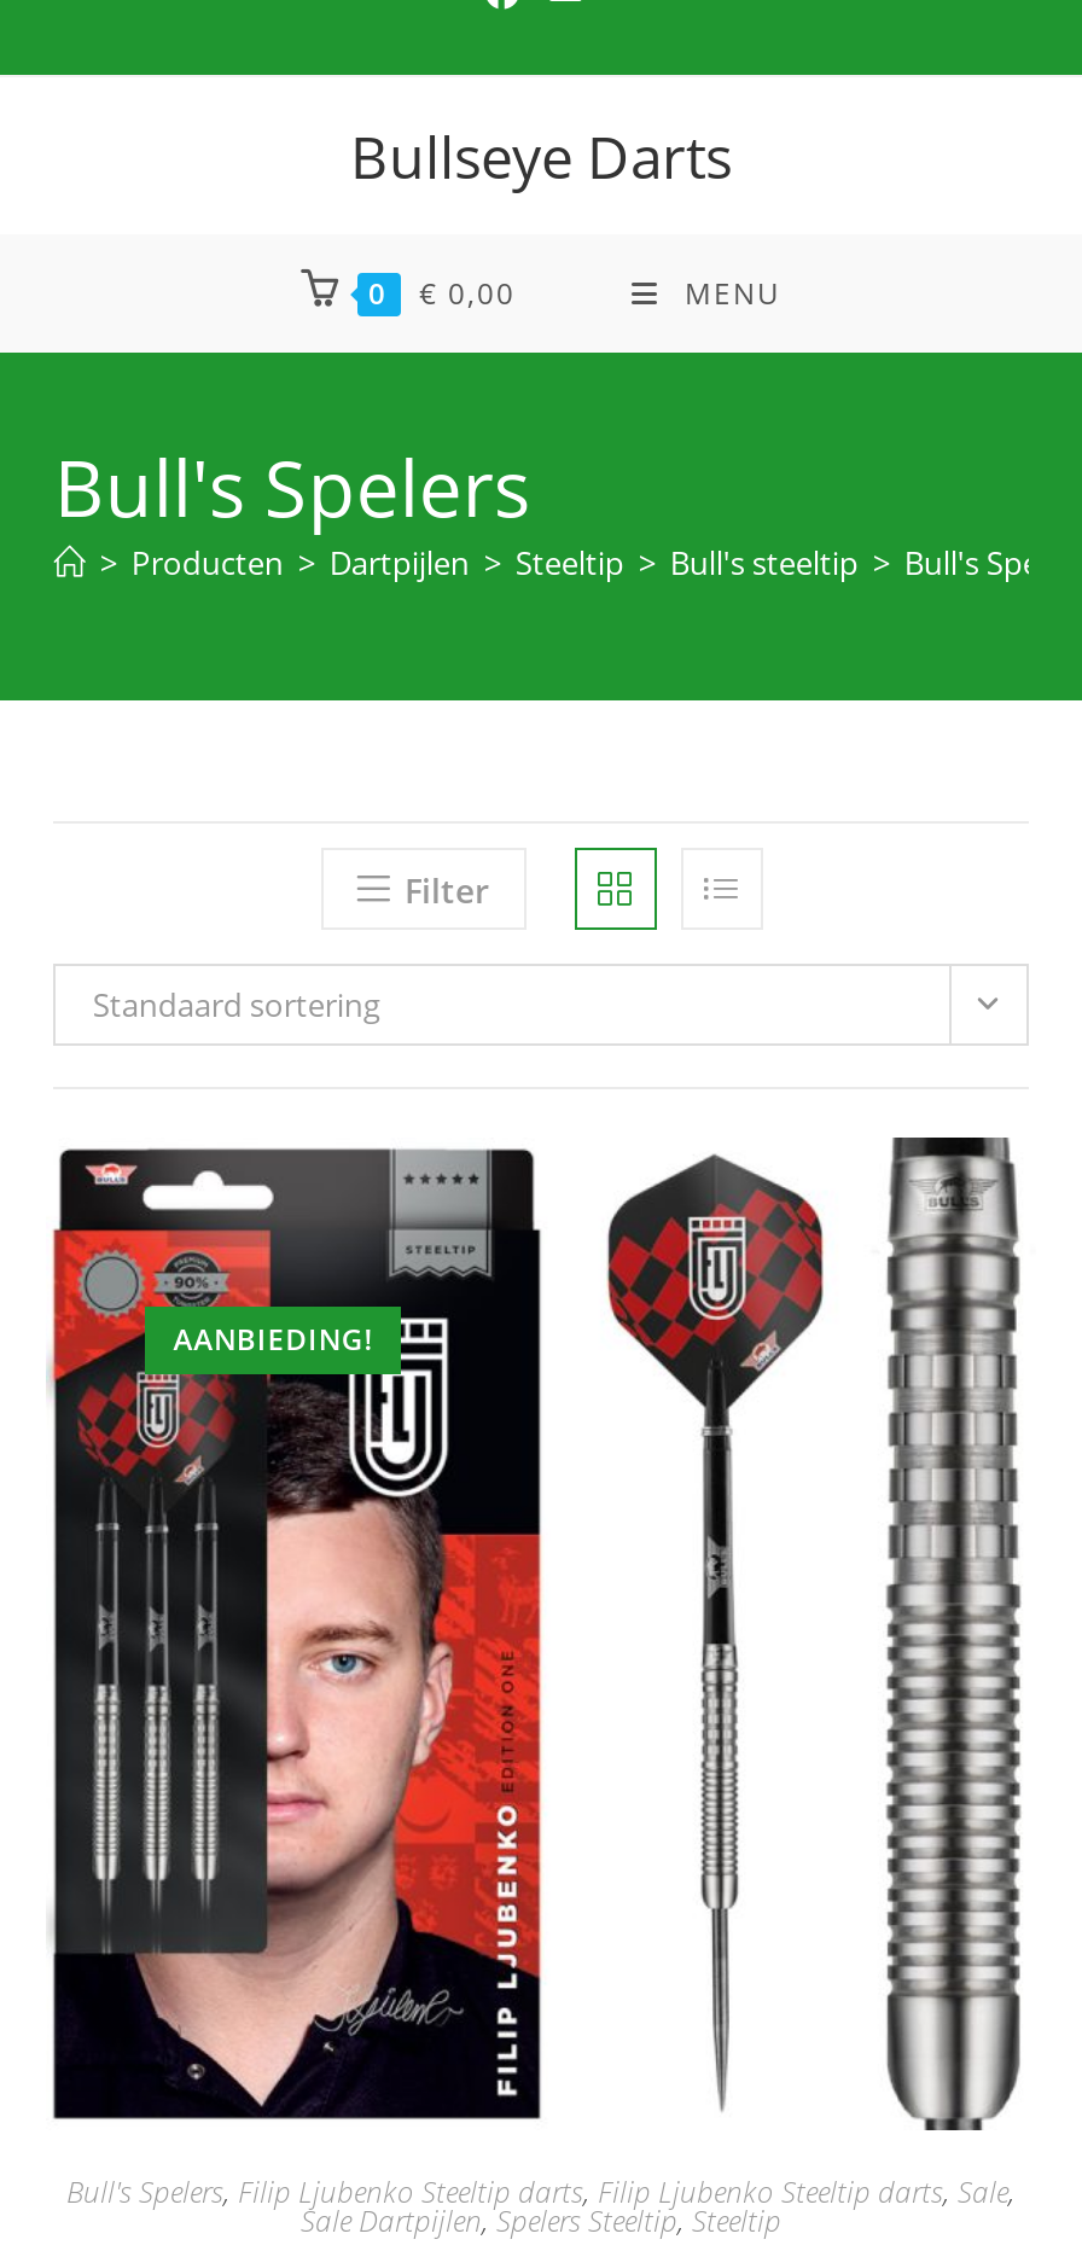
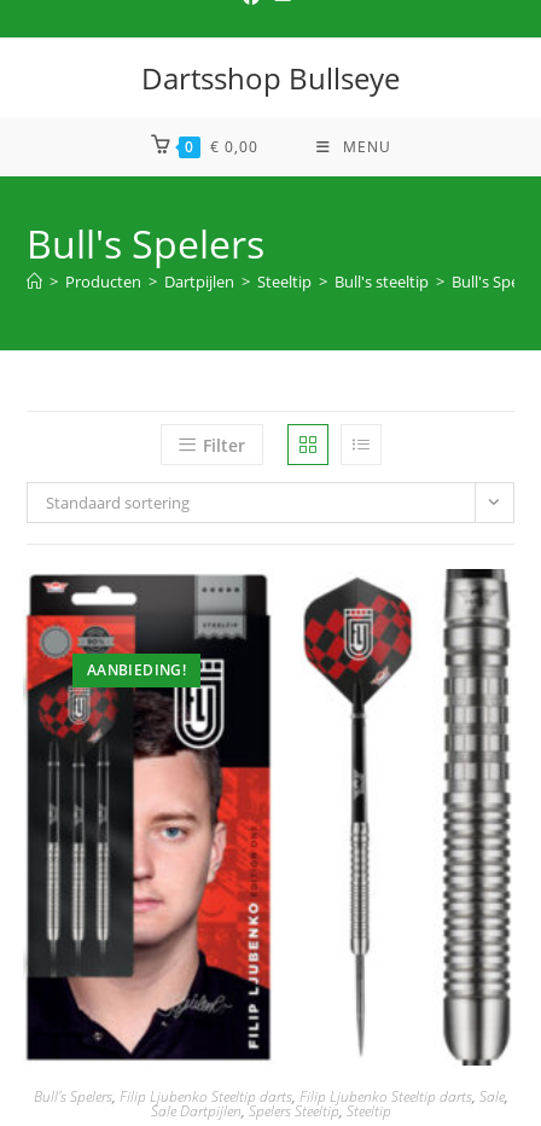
- Bullseye Darts
+ Dartsshop Bullseye
